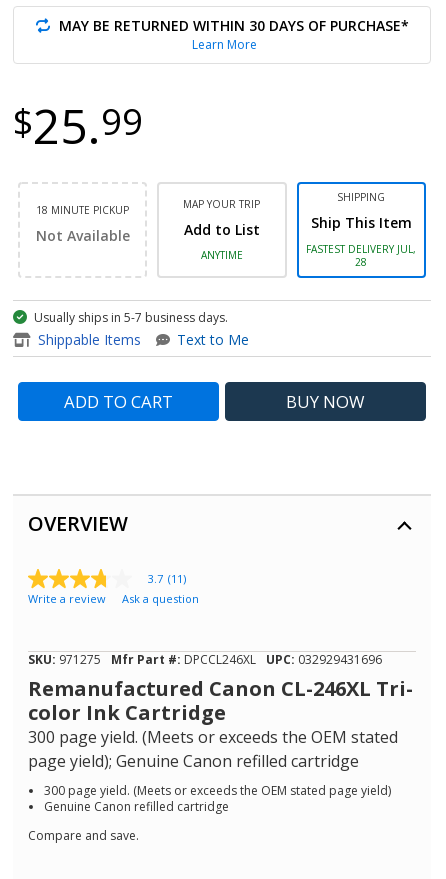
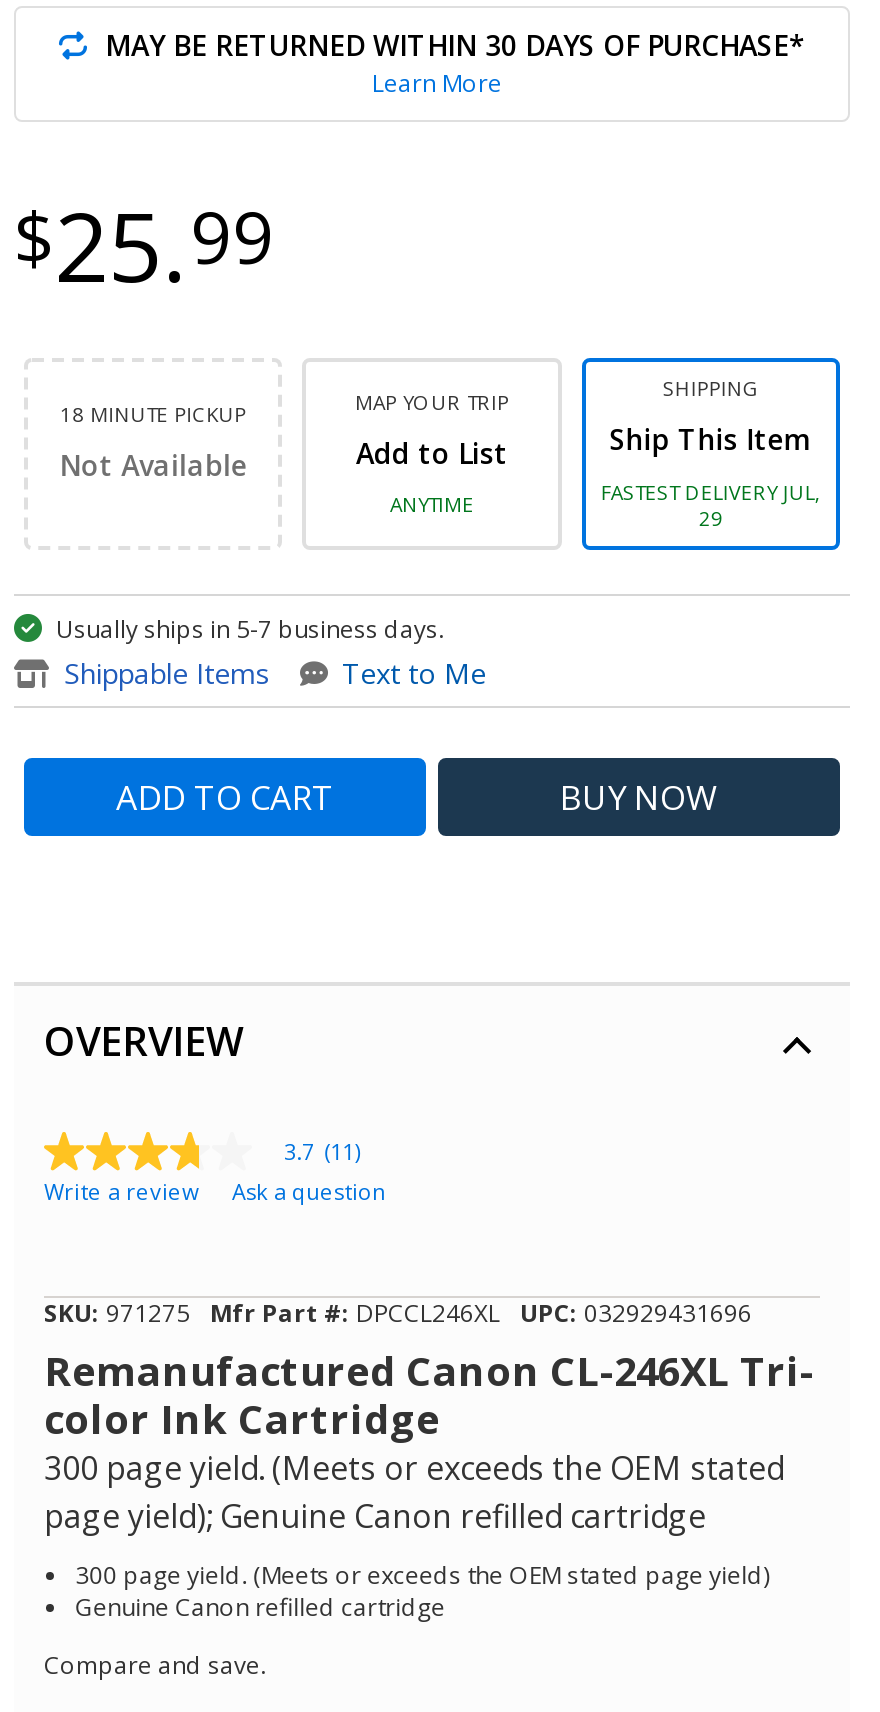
- 28
+ 29
